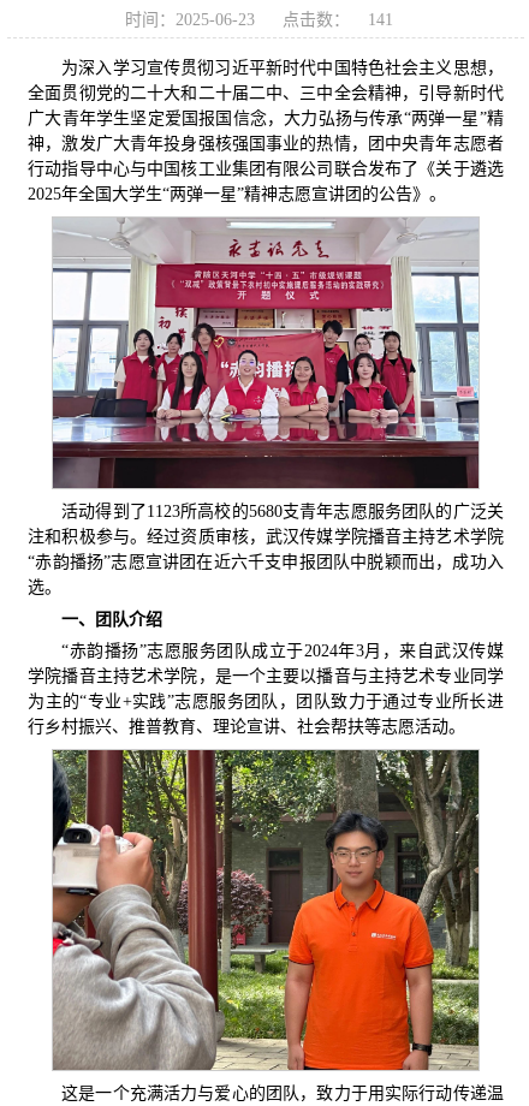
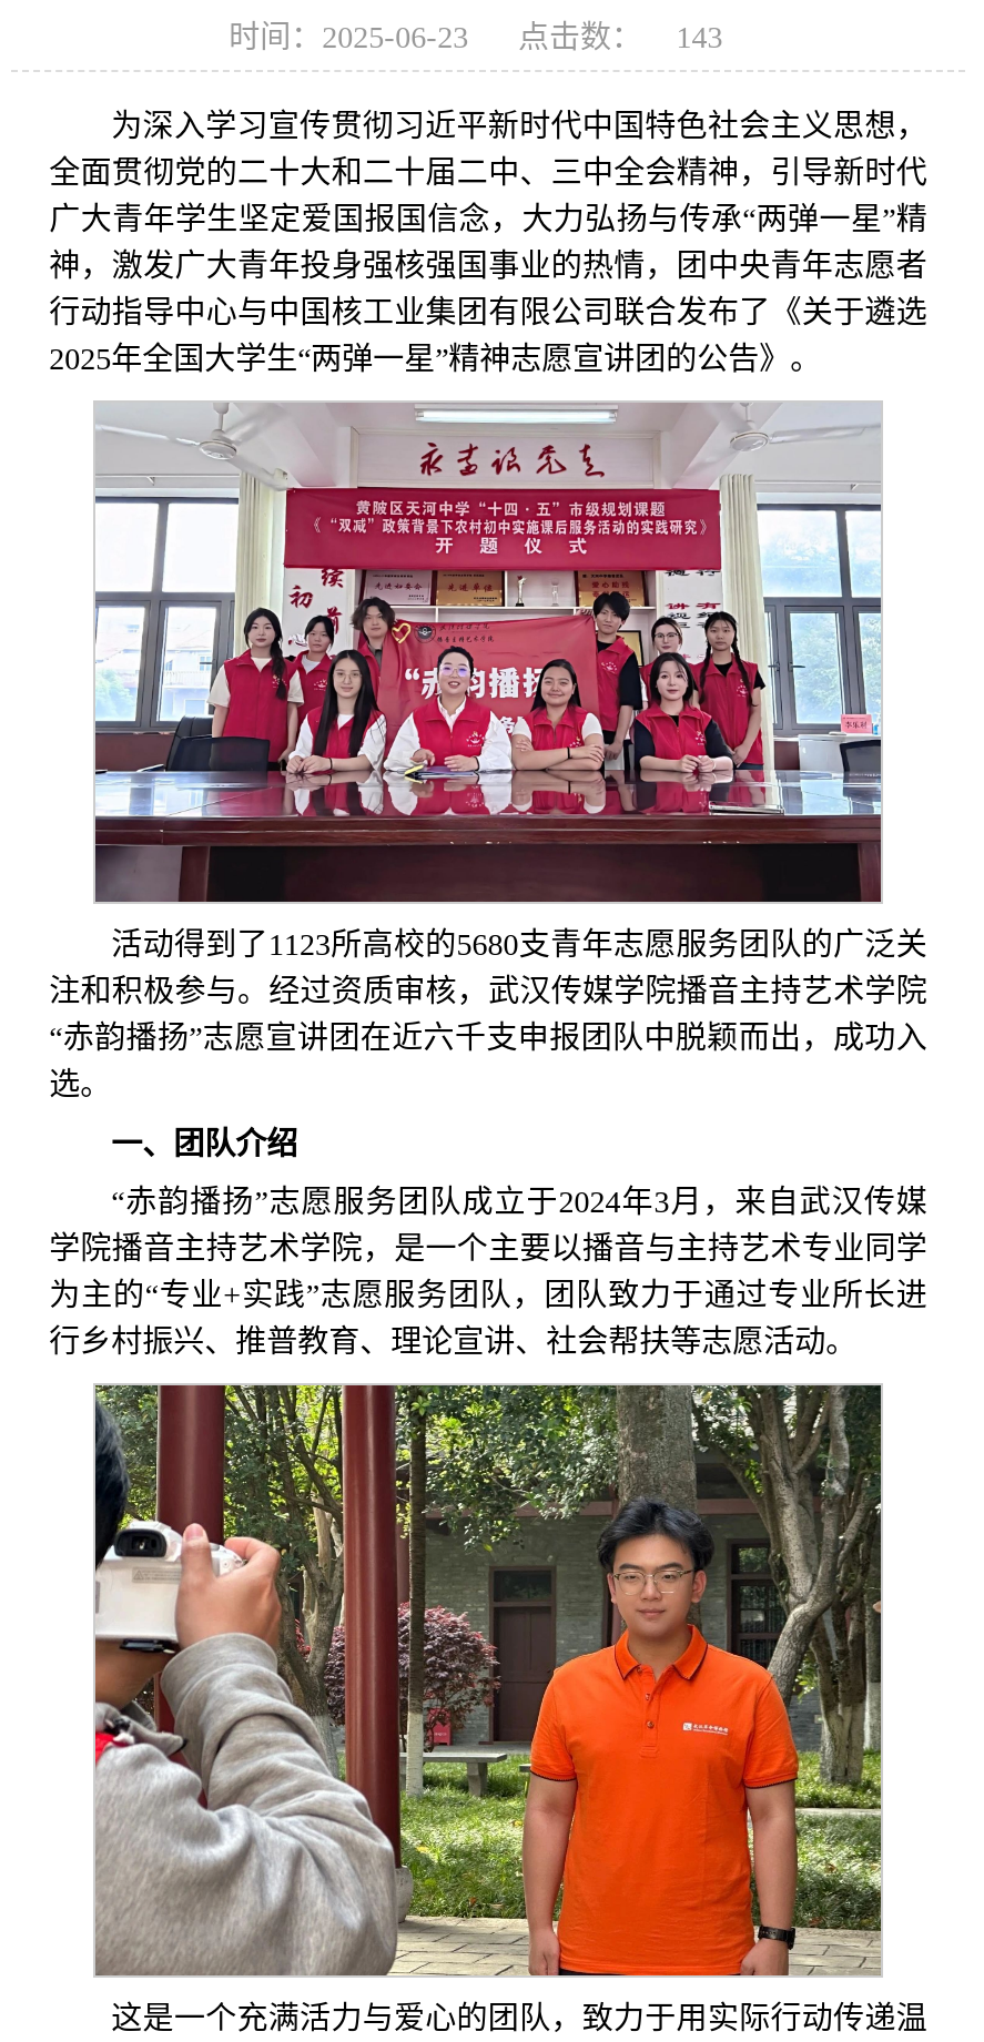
- 时间：2025-06-23 点击数： 141
+ 时间：2025-06-23 点击数： 143
